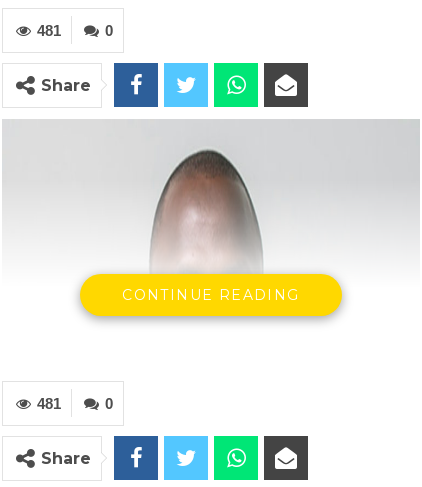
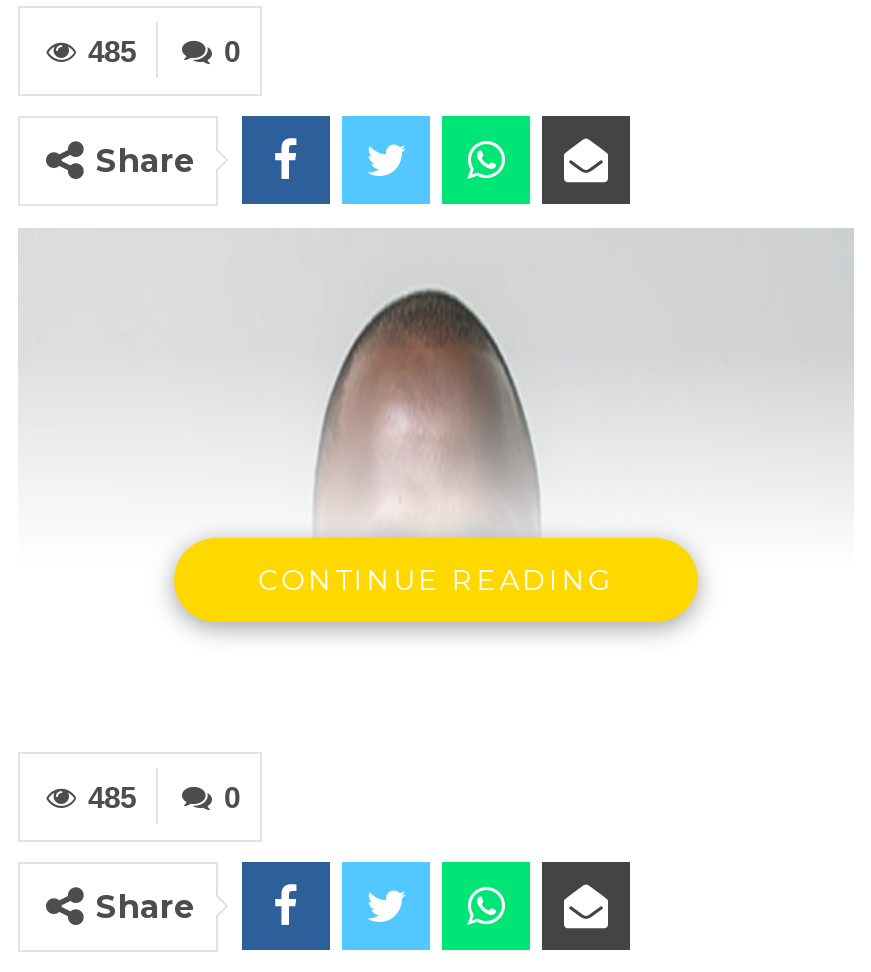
- 481
+ 485

- 481
+ 485
